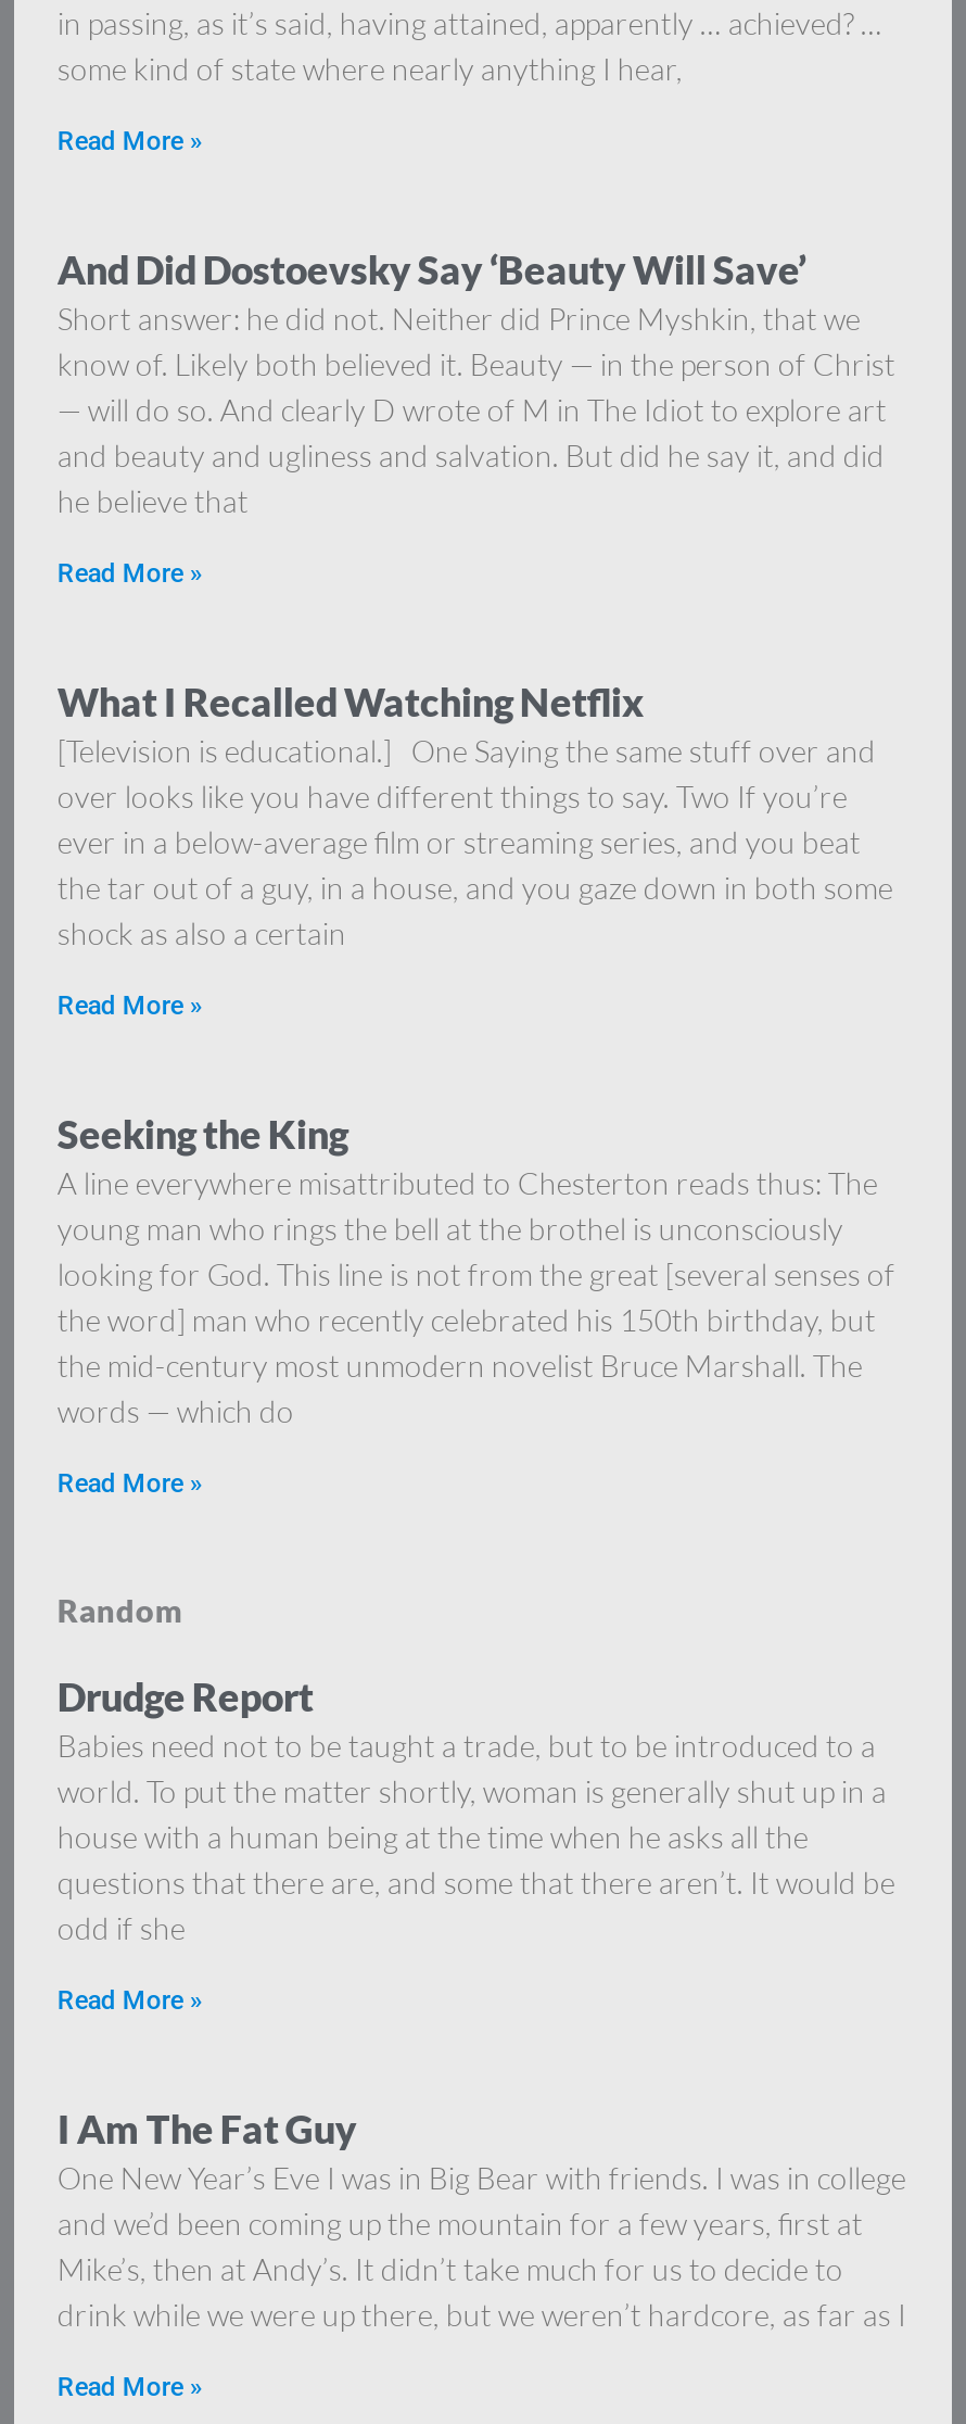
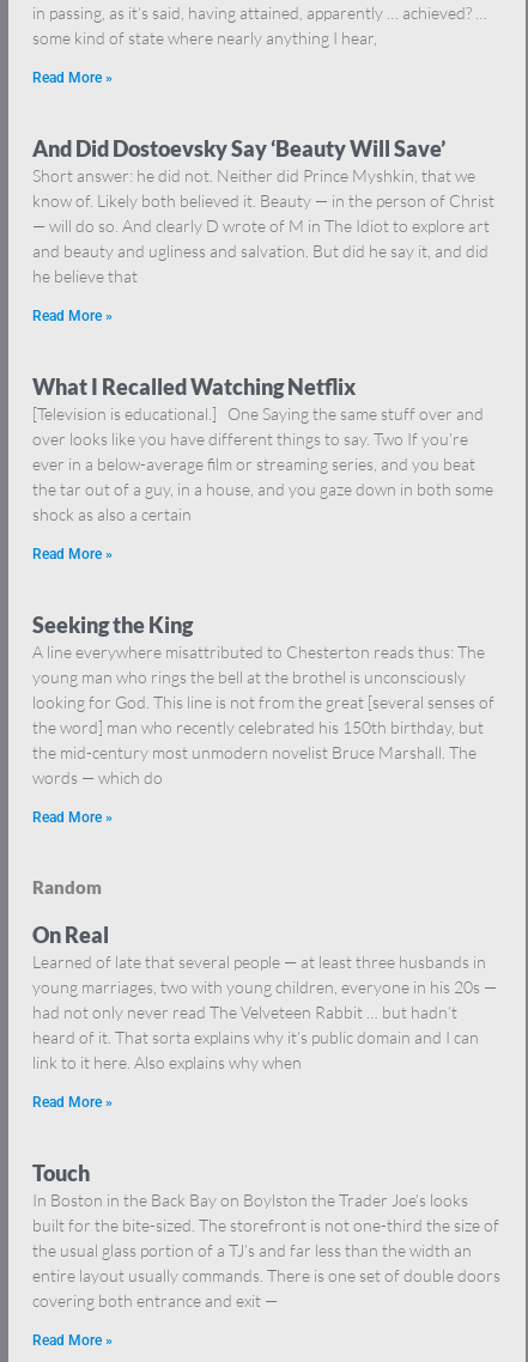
- Drudge Report
- Babies need not to be taught a trade, but to be introduced to a
- world. To put the matter shortly, woman is generally shut up in a
- house with a human being at the time when he asks all the
- questions that there are, and some that there aren’t. It would be
- odd if she
+ On Real
+ Learned of late that several people — at least three husbands in
+ young marriages, two with young children, everyone in his 20s —
+ had not only never read The Velveteen Rabbit … but hadn’t
+ heard of it. That sorta explains why it’s public domain and I can
+ link to it here. Also explains why when

- I Am The Fat Guy
- One New Year’s Eve I was in Big Bear with friends. I was in college
- and we’d been coming up the mountain for a few years, first at
- Mike’s, then at Andy’s. It didn’t take much for us to decide to
- drink while we were up there, but we weren’t hardcore, as far as I
+ Touch
+ In Boston in the Back Bay on Boylston the Trader Joe’s looks
+ built for the bite-sized. The storefront is not one-third the size of
+ the usual glass portion of a TJ’s and far less than the width an
+ entire layout usually commands. There is one set of double doors
+ covering both entrance and exit —
